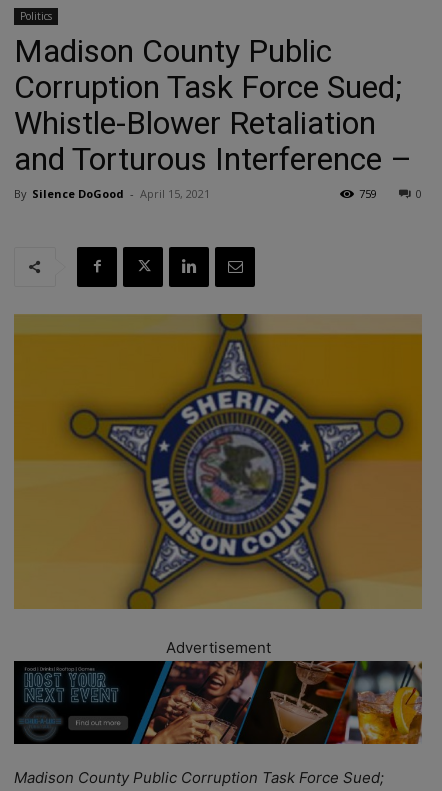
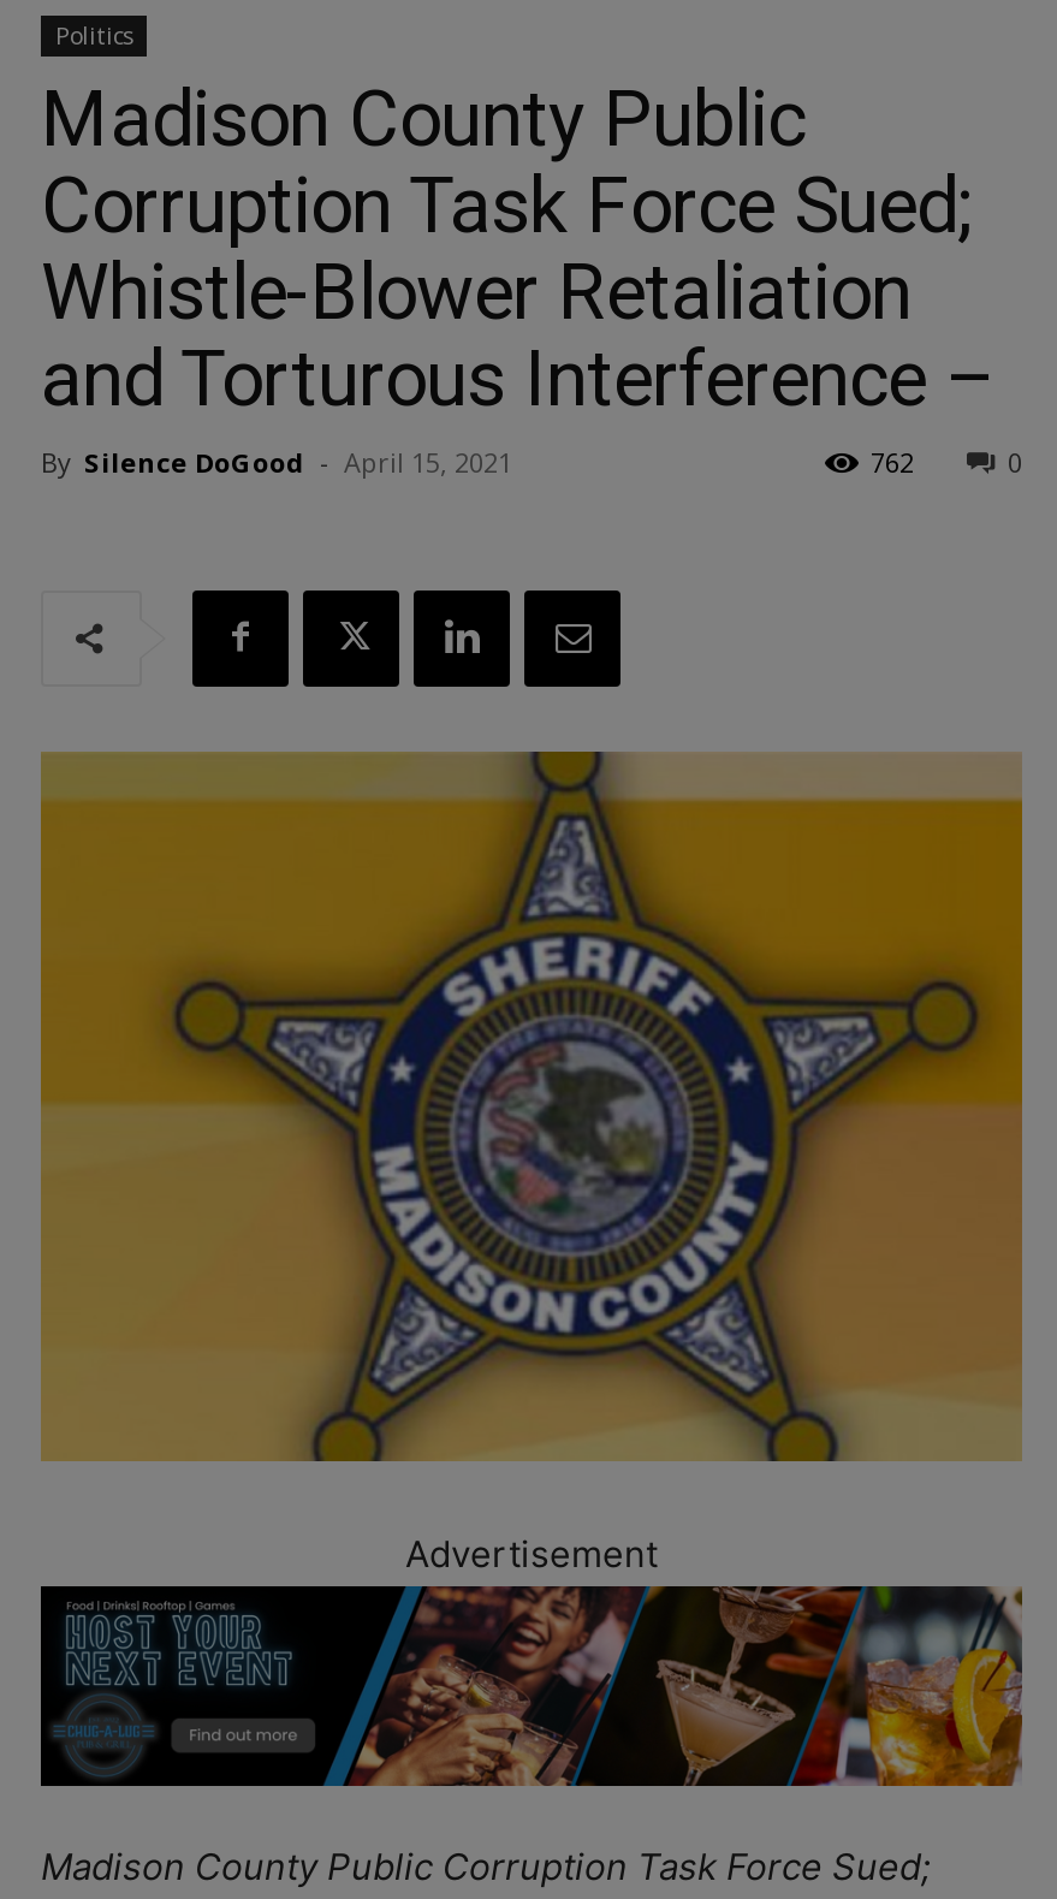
- 759
+ 762
